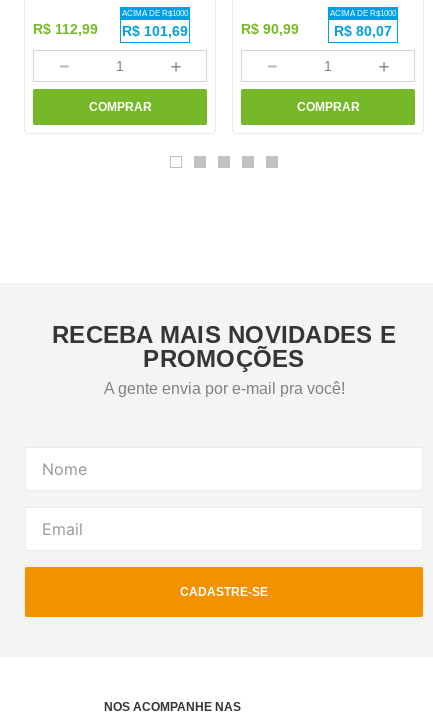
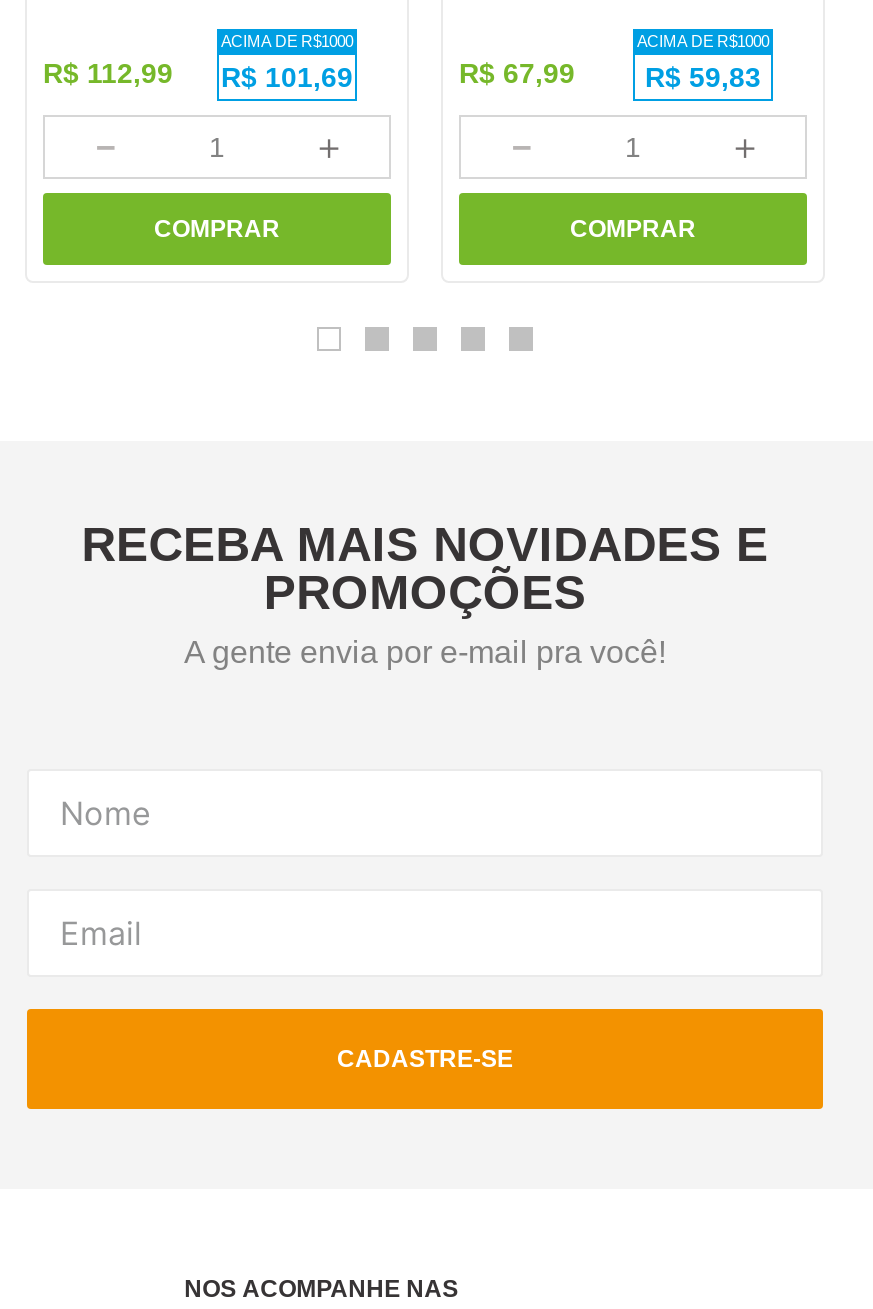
- R$ 90,99
+ R$ 67,99

- R$80,07
+ R$59,83
